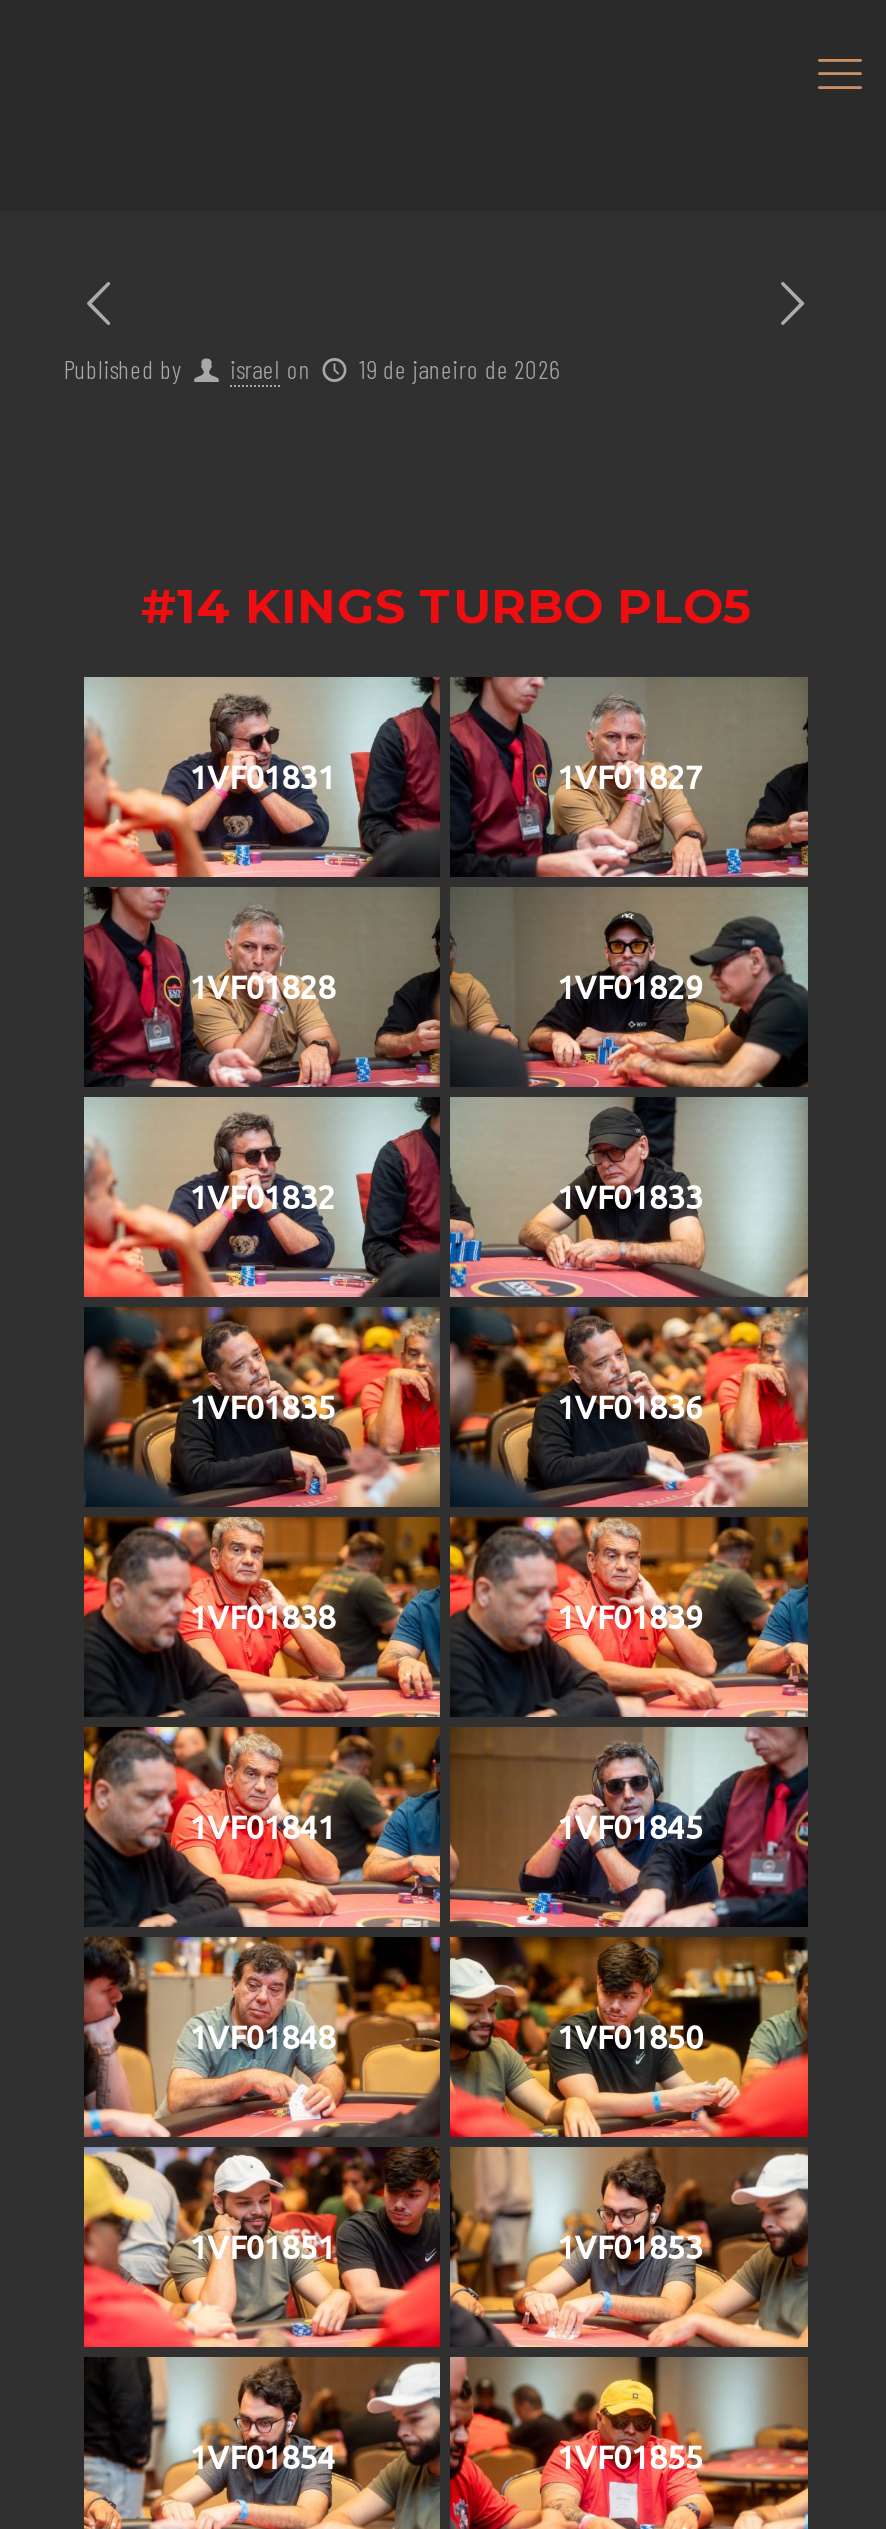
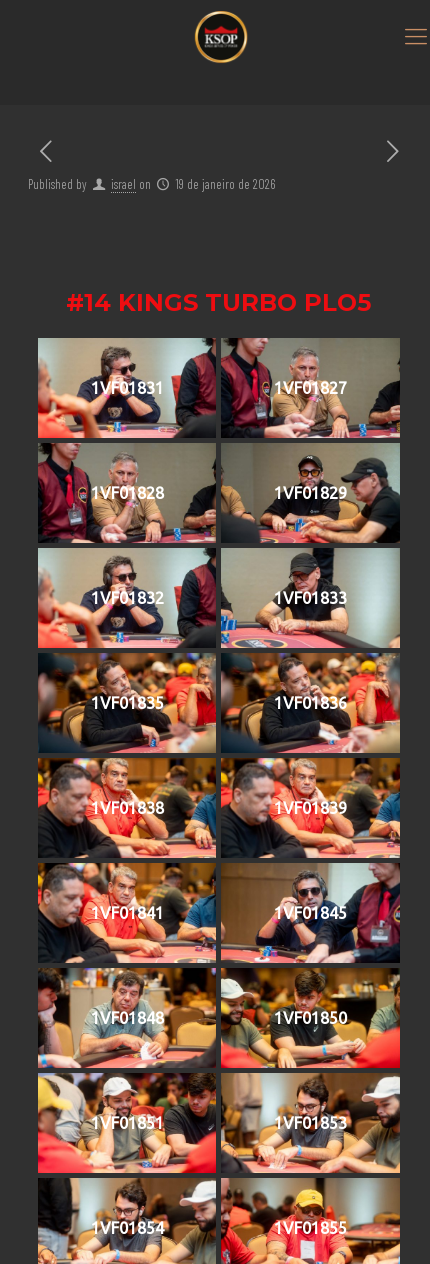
+ [image]
